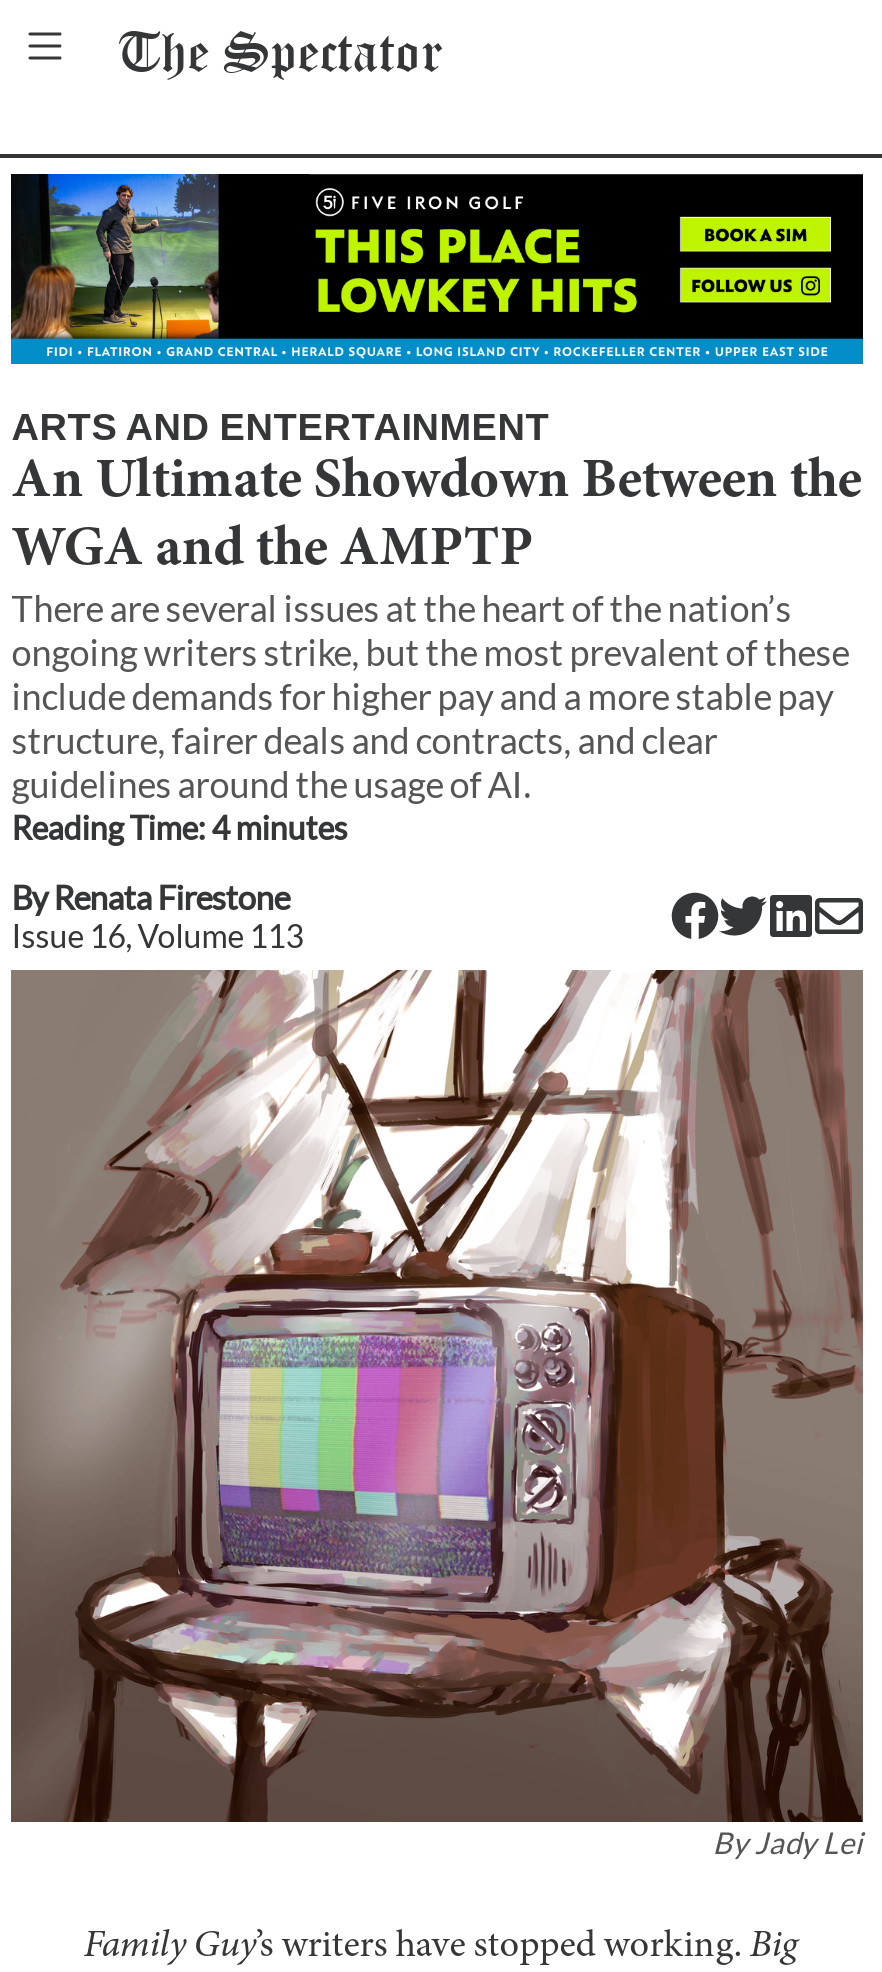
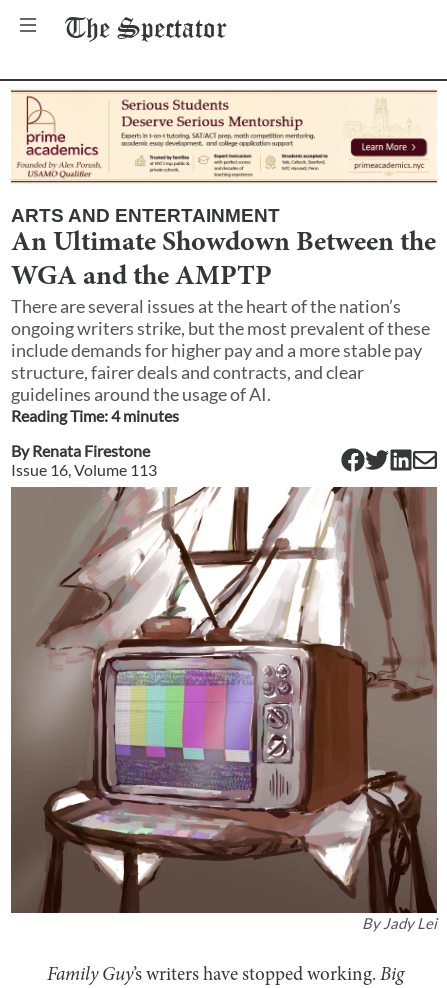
- [image]
+ [image]
